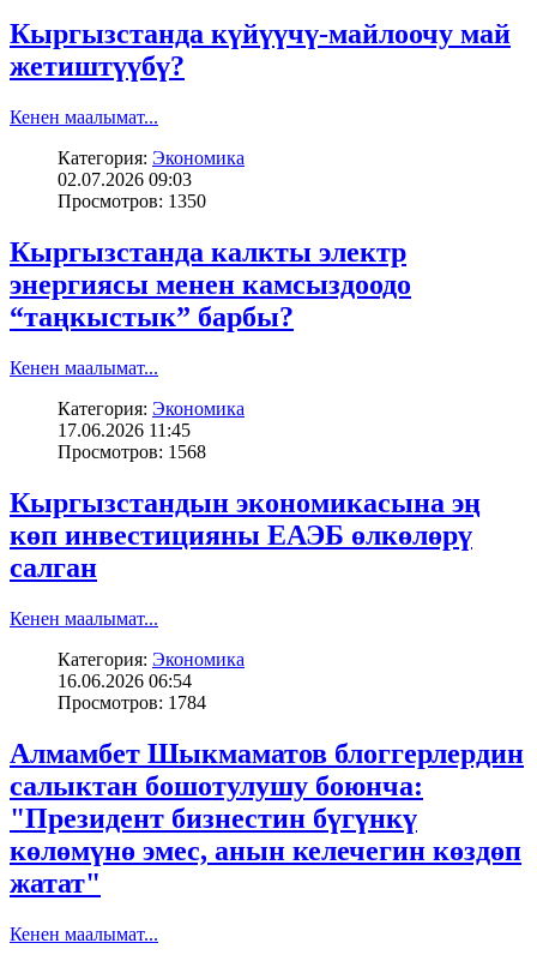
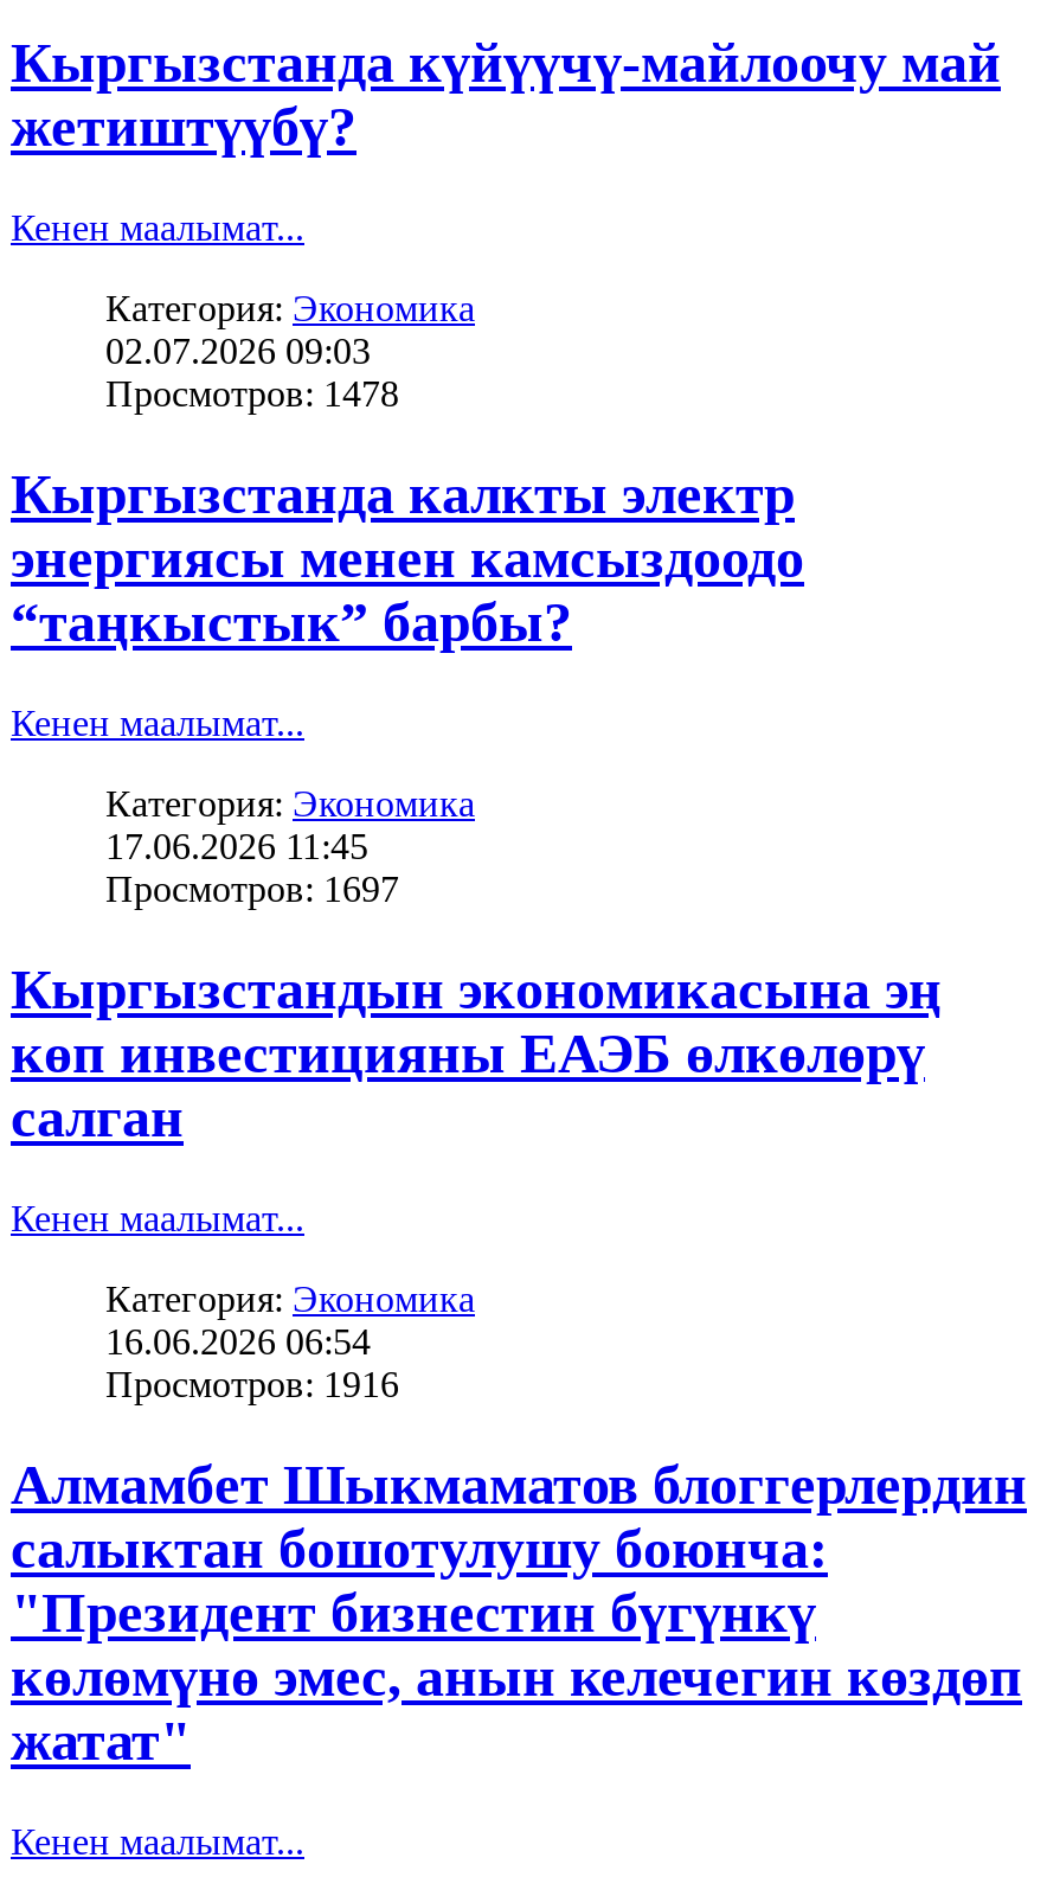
- Просмотров: 1350
+ Просмотров: 1478

- Просмотров: 1568
+ Просмотров: 1697

- Просмотров: 1784
+ Просмотров: 1916
